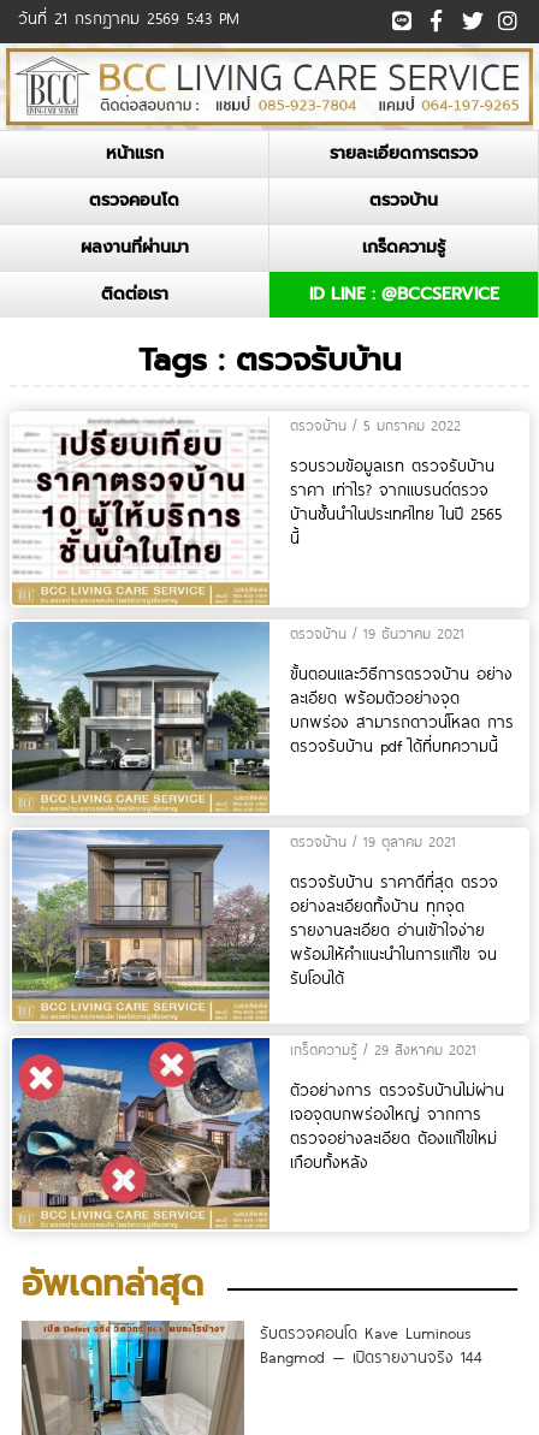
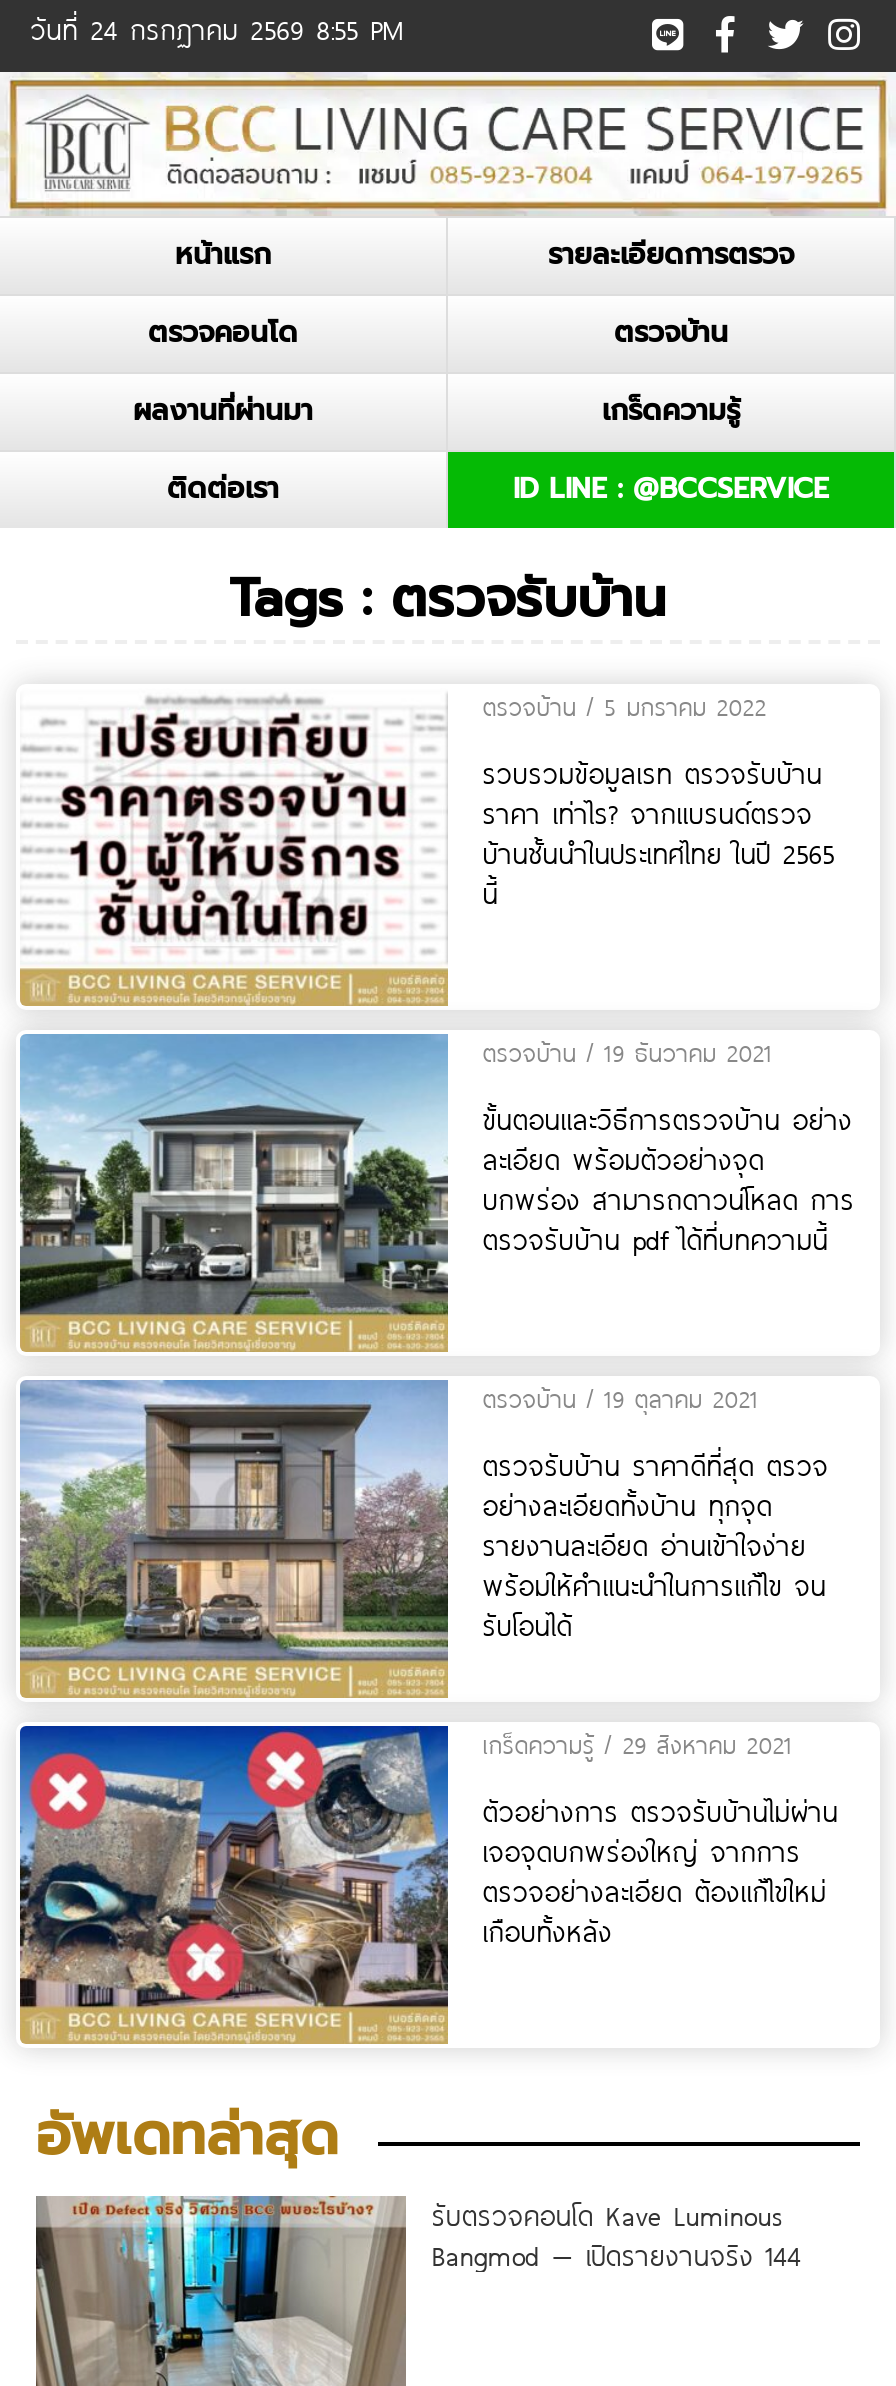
- วันที่ 21 กรกฏาคม 2569 5:43 PM
+ วันที่ 24 กรกฏาคม 2569 8:55 PM
